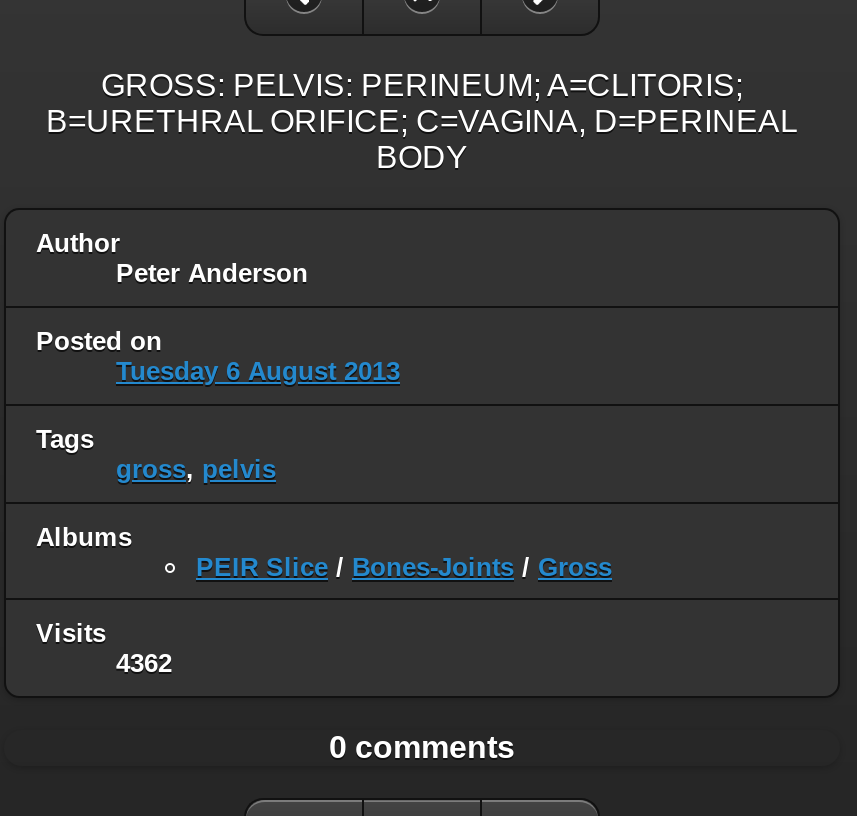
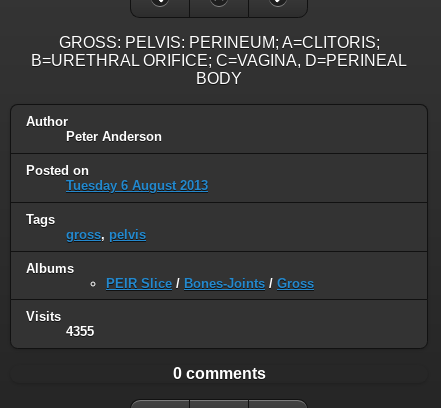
- 4362
+ 4355
